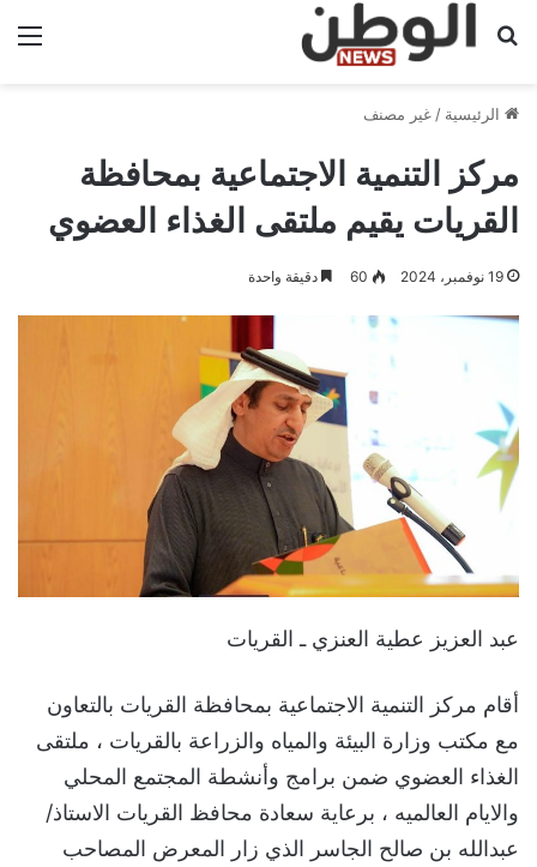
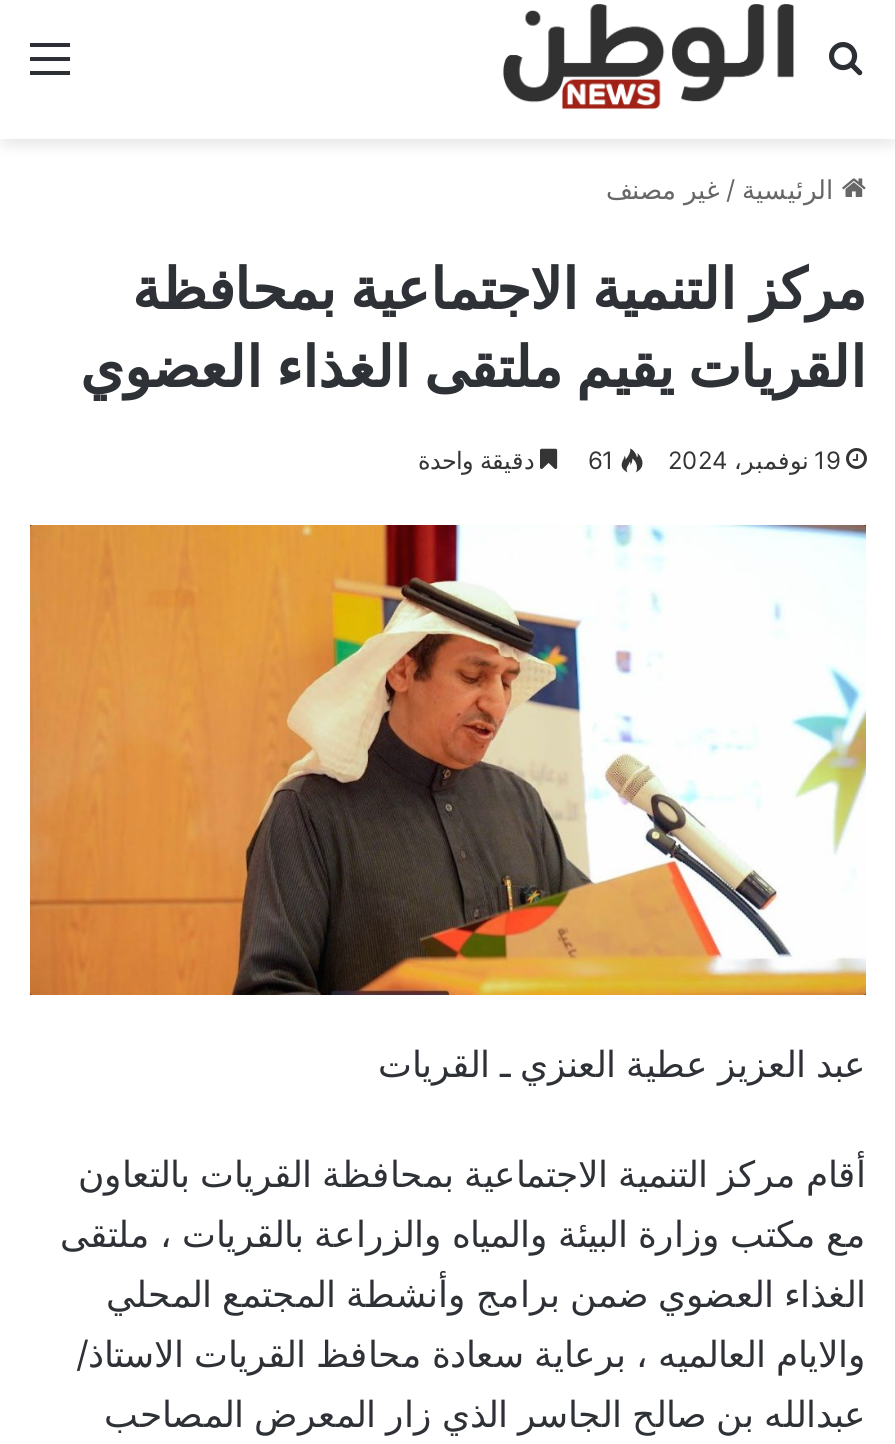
- 60 دقيقة واحدة
+ 61 دقيقة واحدة
